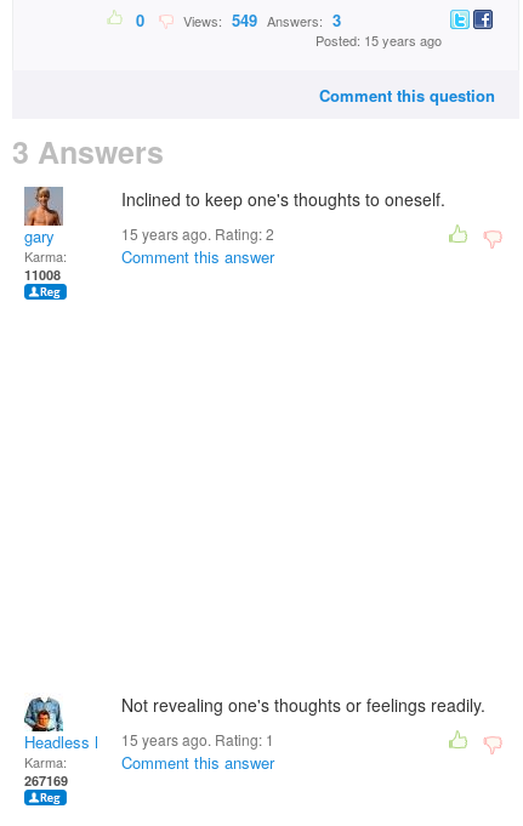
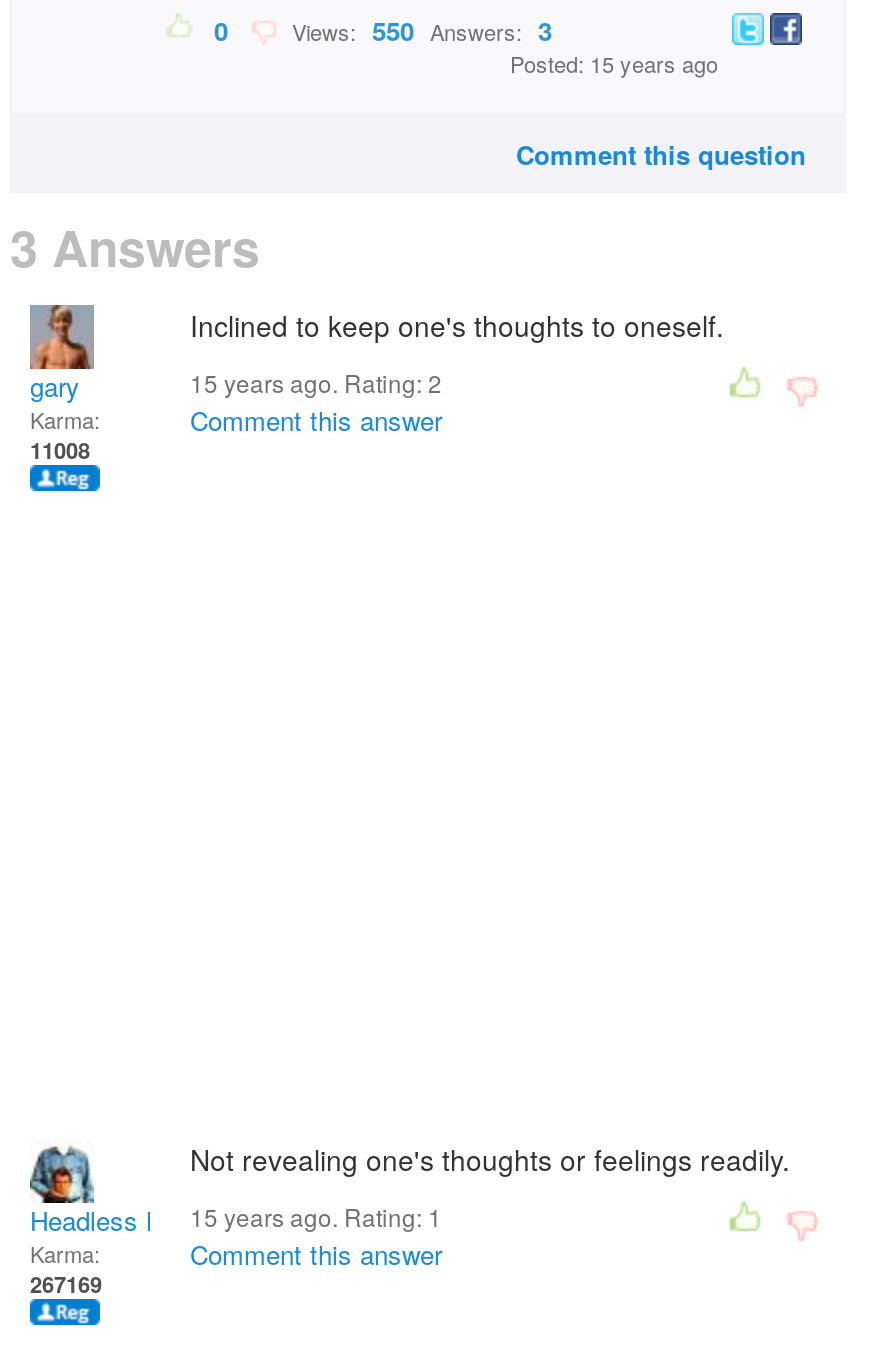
- Views: 549 Answers: 3
+ Views: 550 Answers: 3
